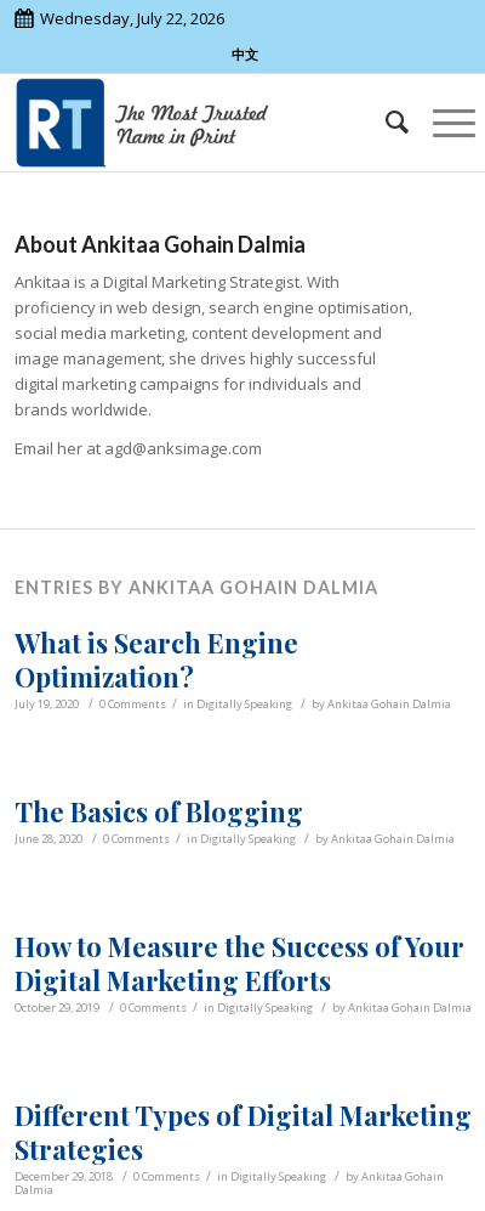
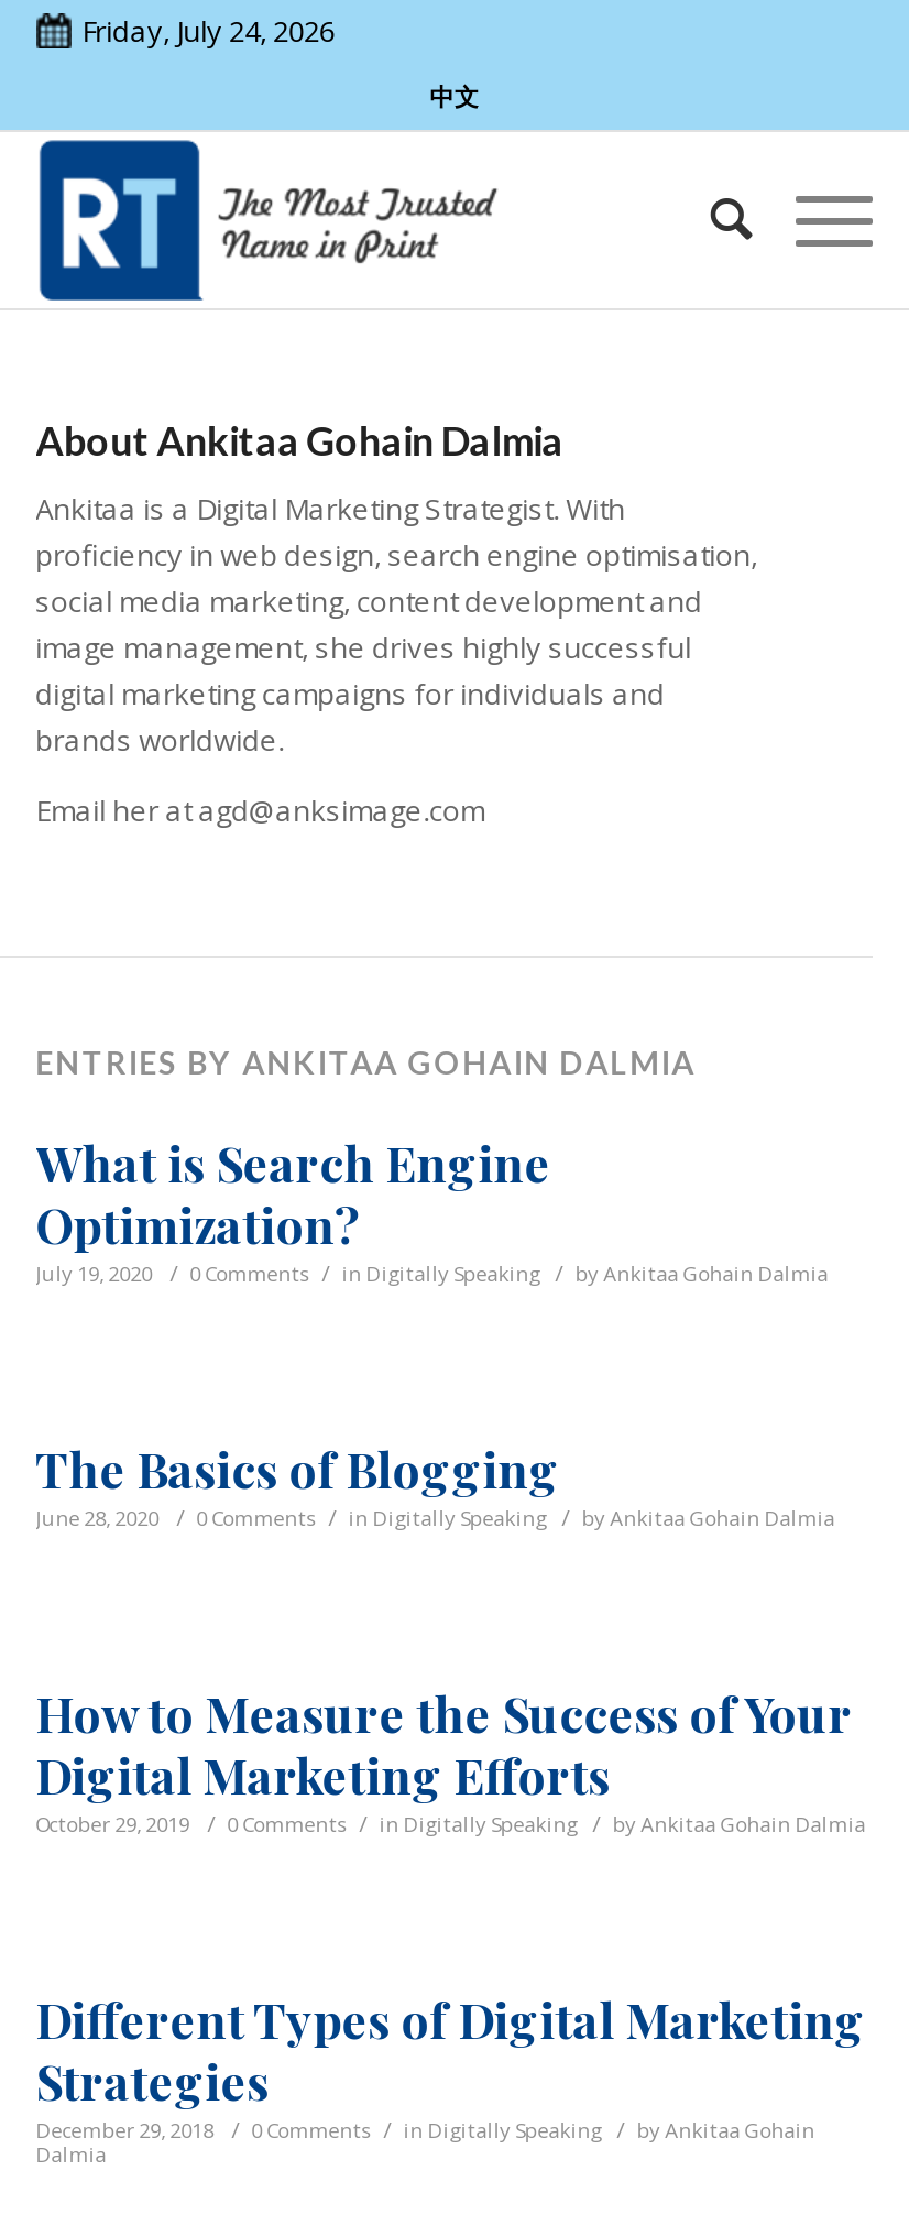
- Wednesday, July 22, 2026
+ Friday, July 24, 2026
